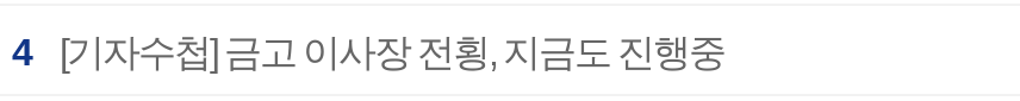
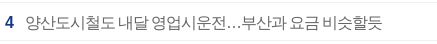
- [기자수첩] 금고 이사장 전횡, 지금도 진행중
+ 양산도시철도 내달 영업시운전…부산과 요금 비슷할듯
